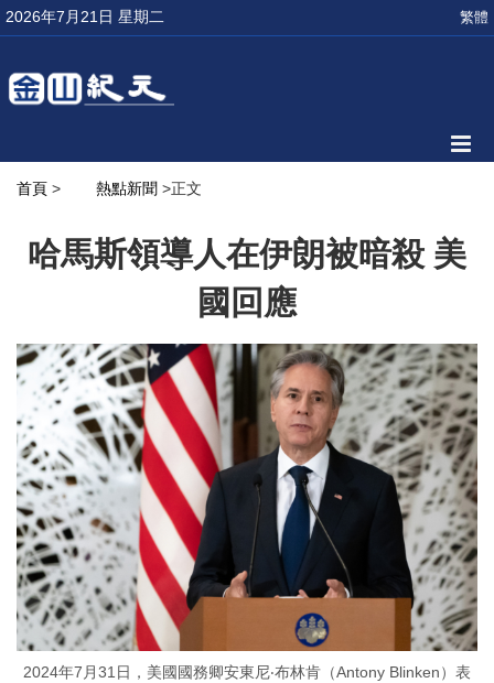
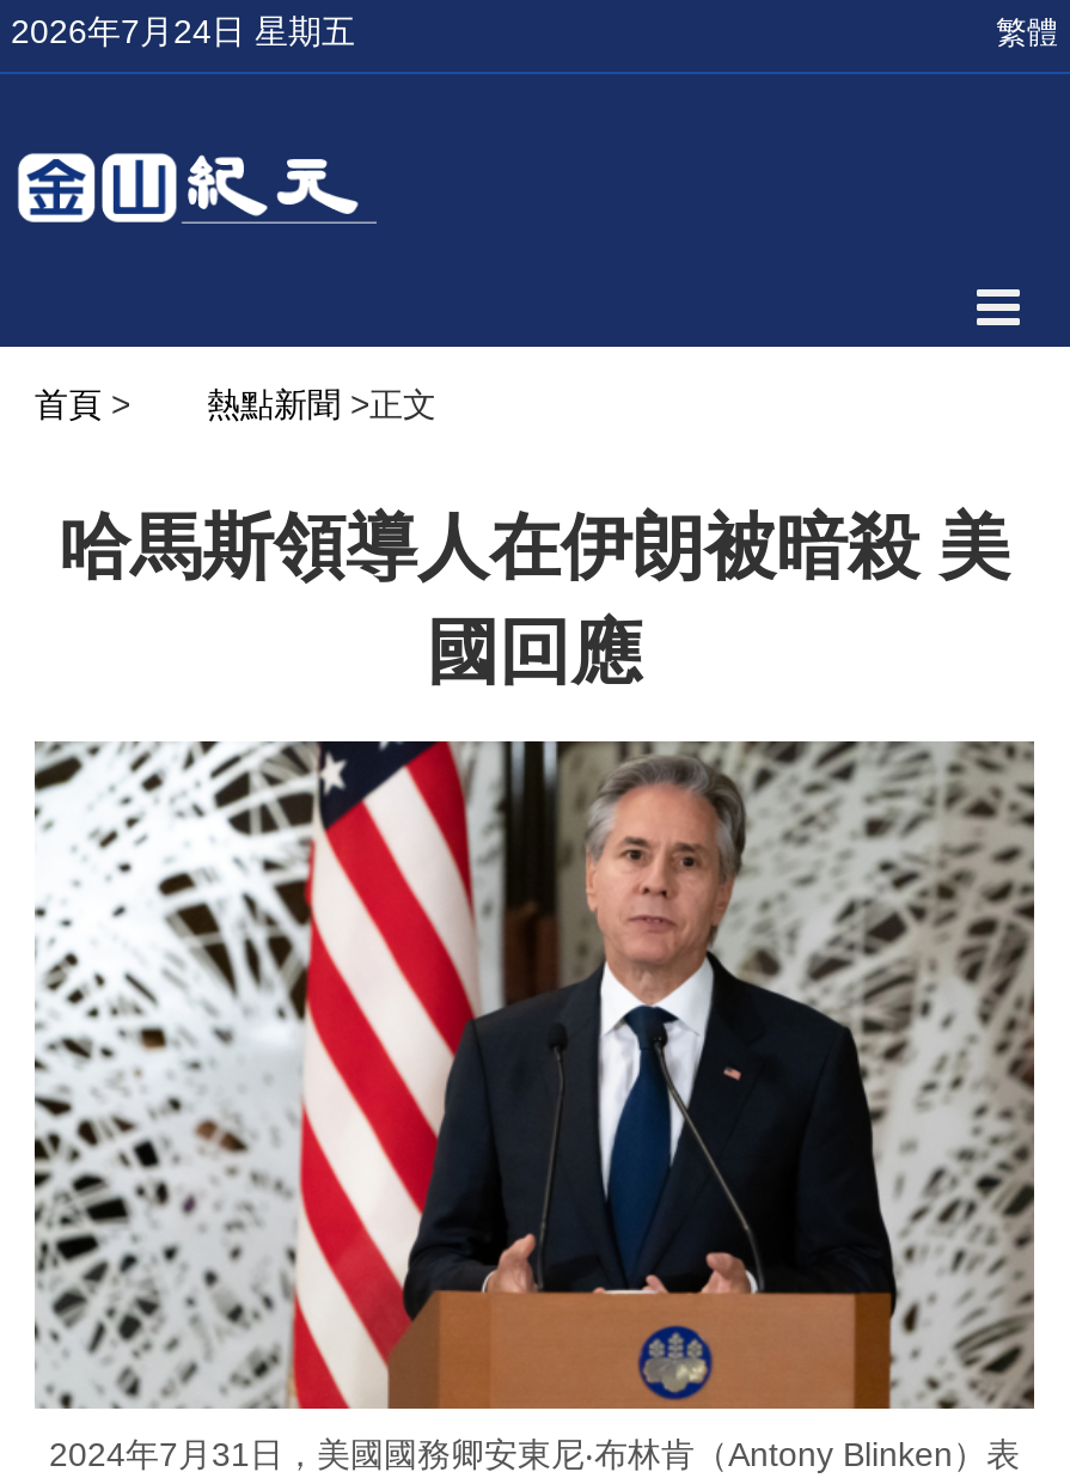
- 2026年7月21日 星期二
+ 2026年7月24日 星期五
